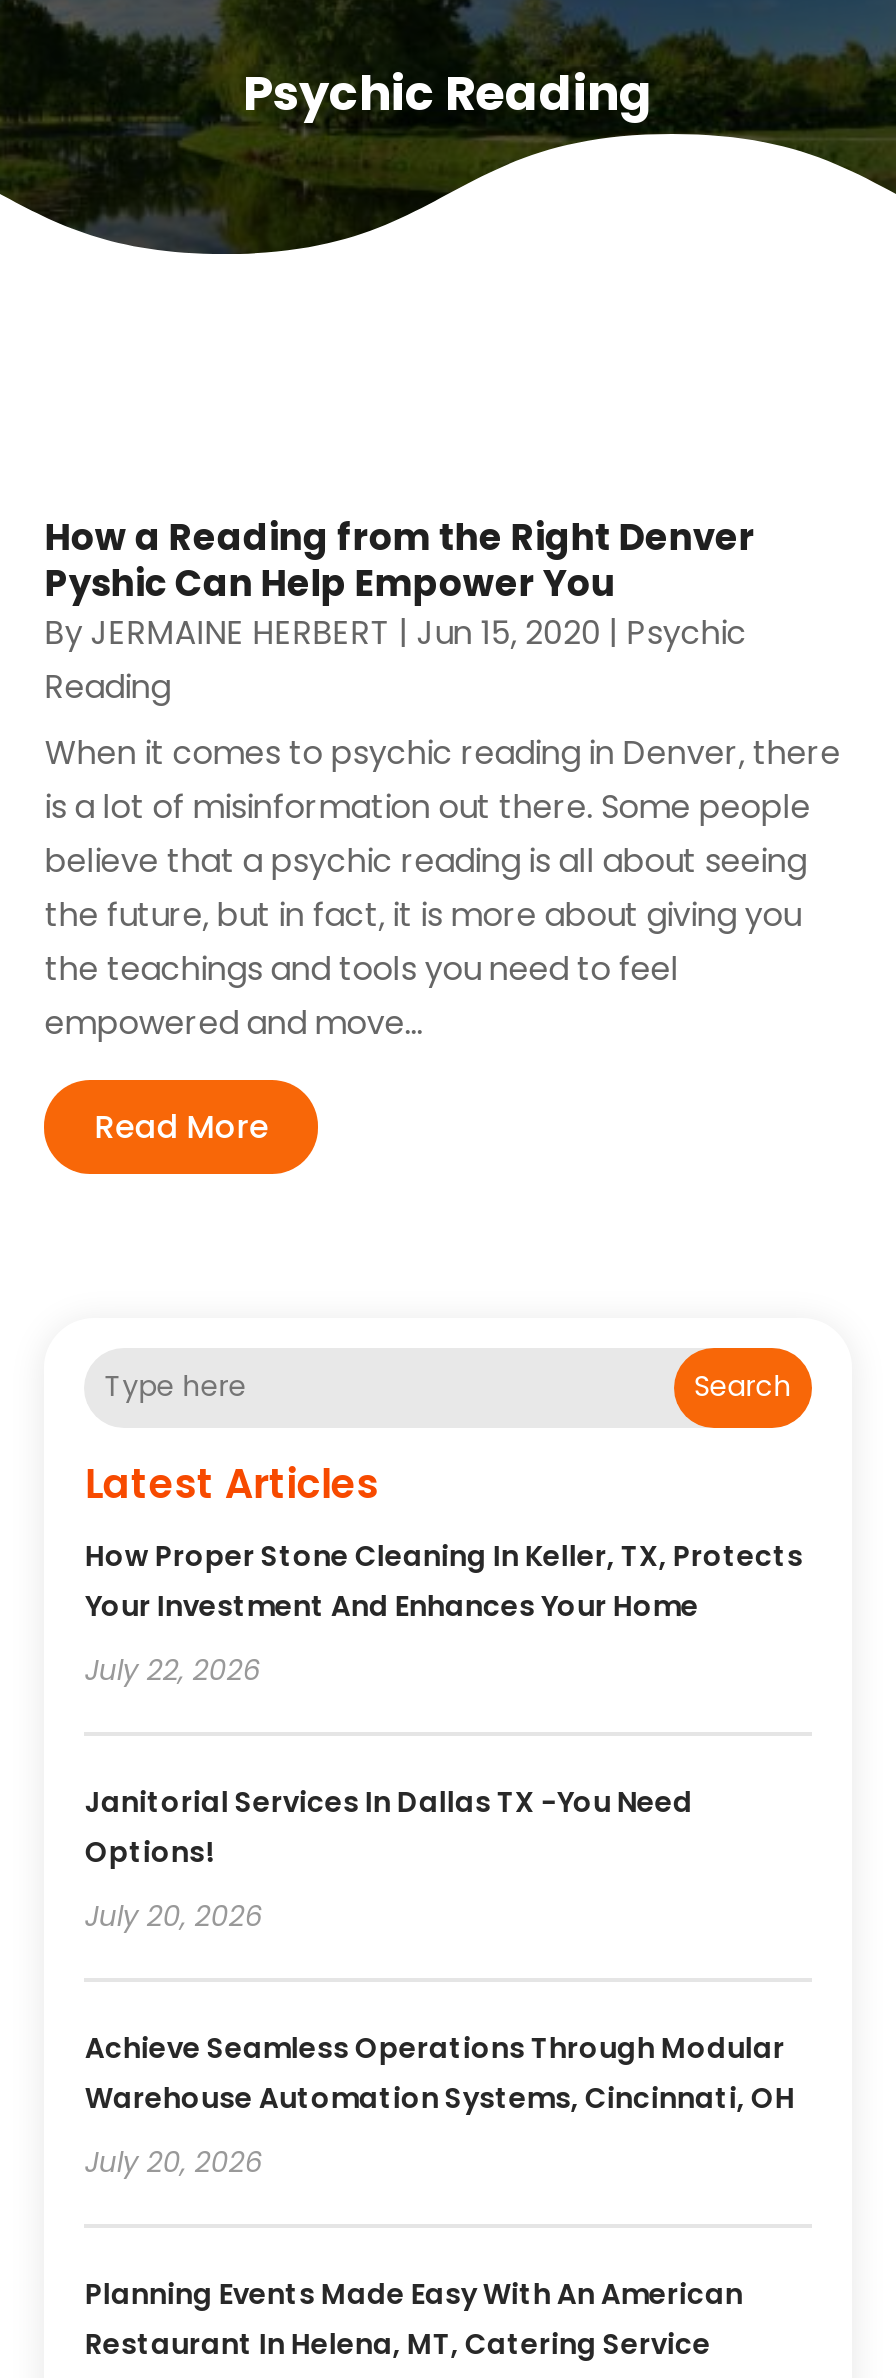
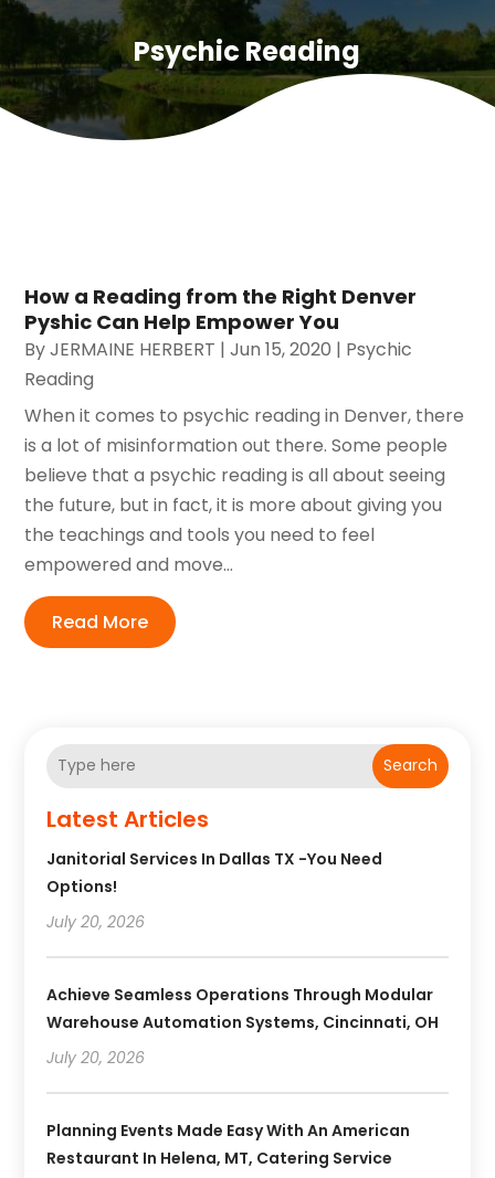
- How Proper Stone Cleaning In Keller, TX, Protects
- Your Investment And Enhances Your Home
- July 22, 2026
